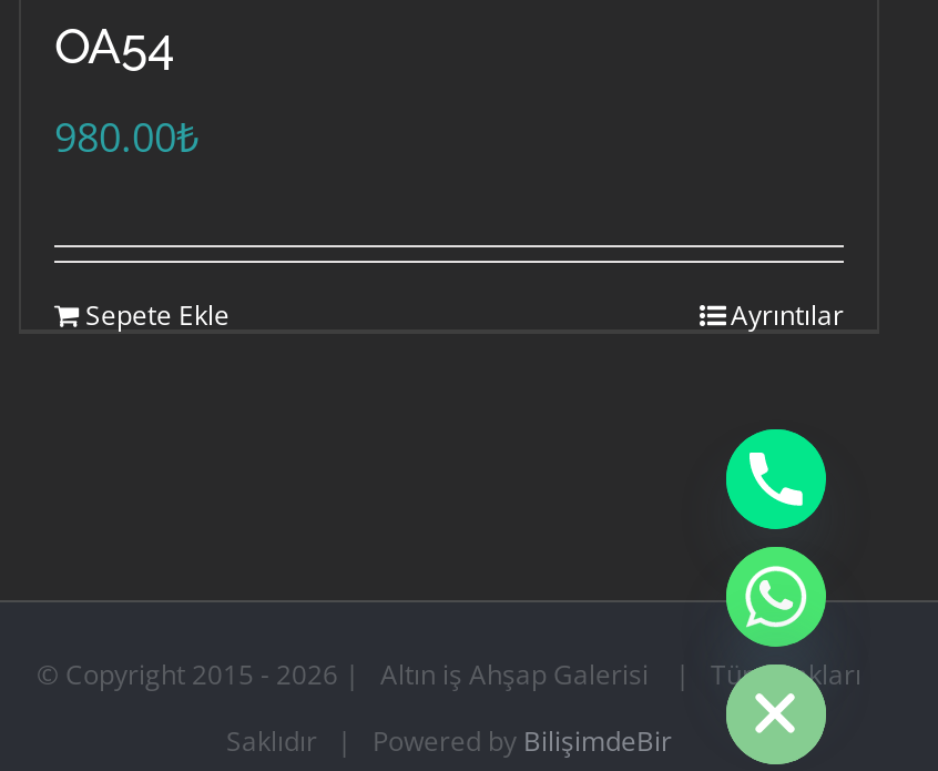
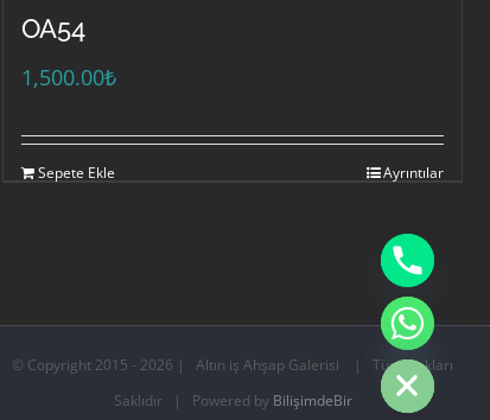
- 980.00₺
+ 1,500.00₺
